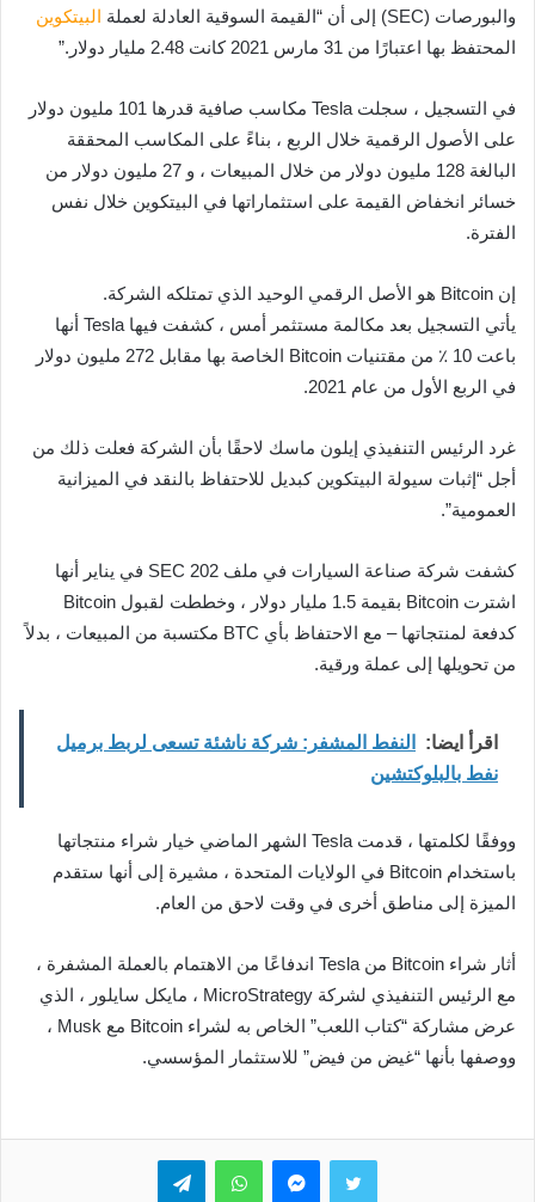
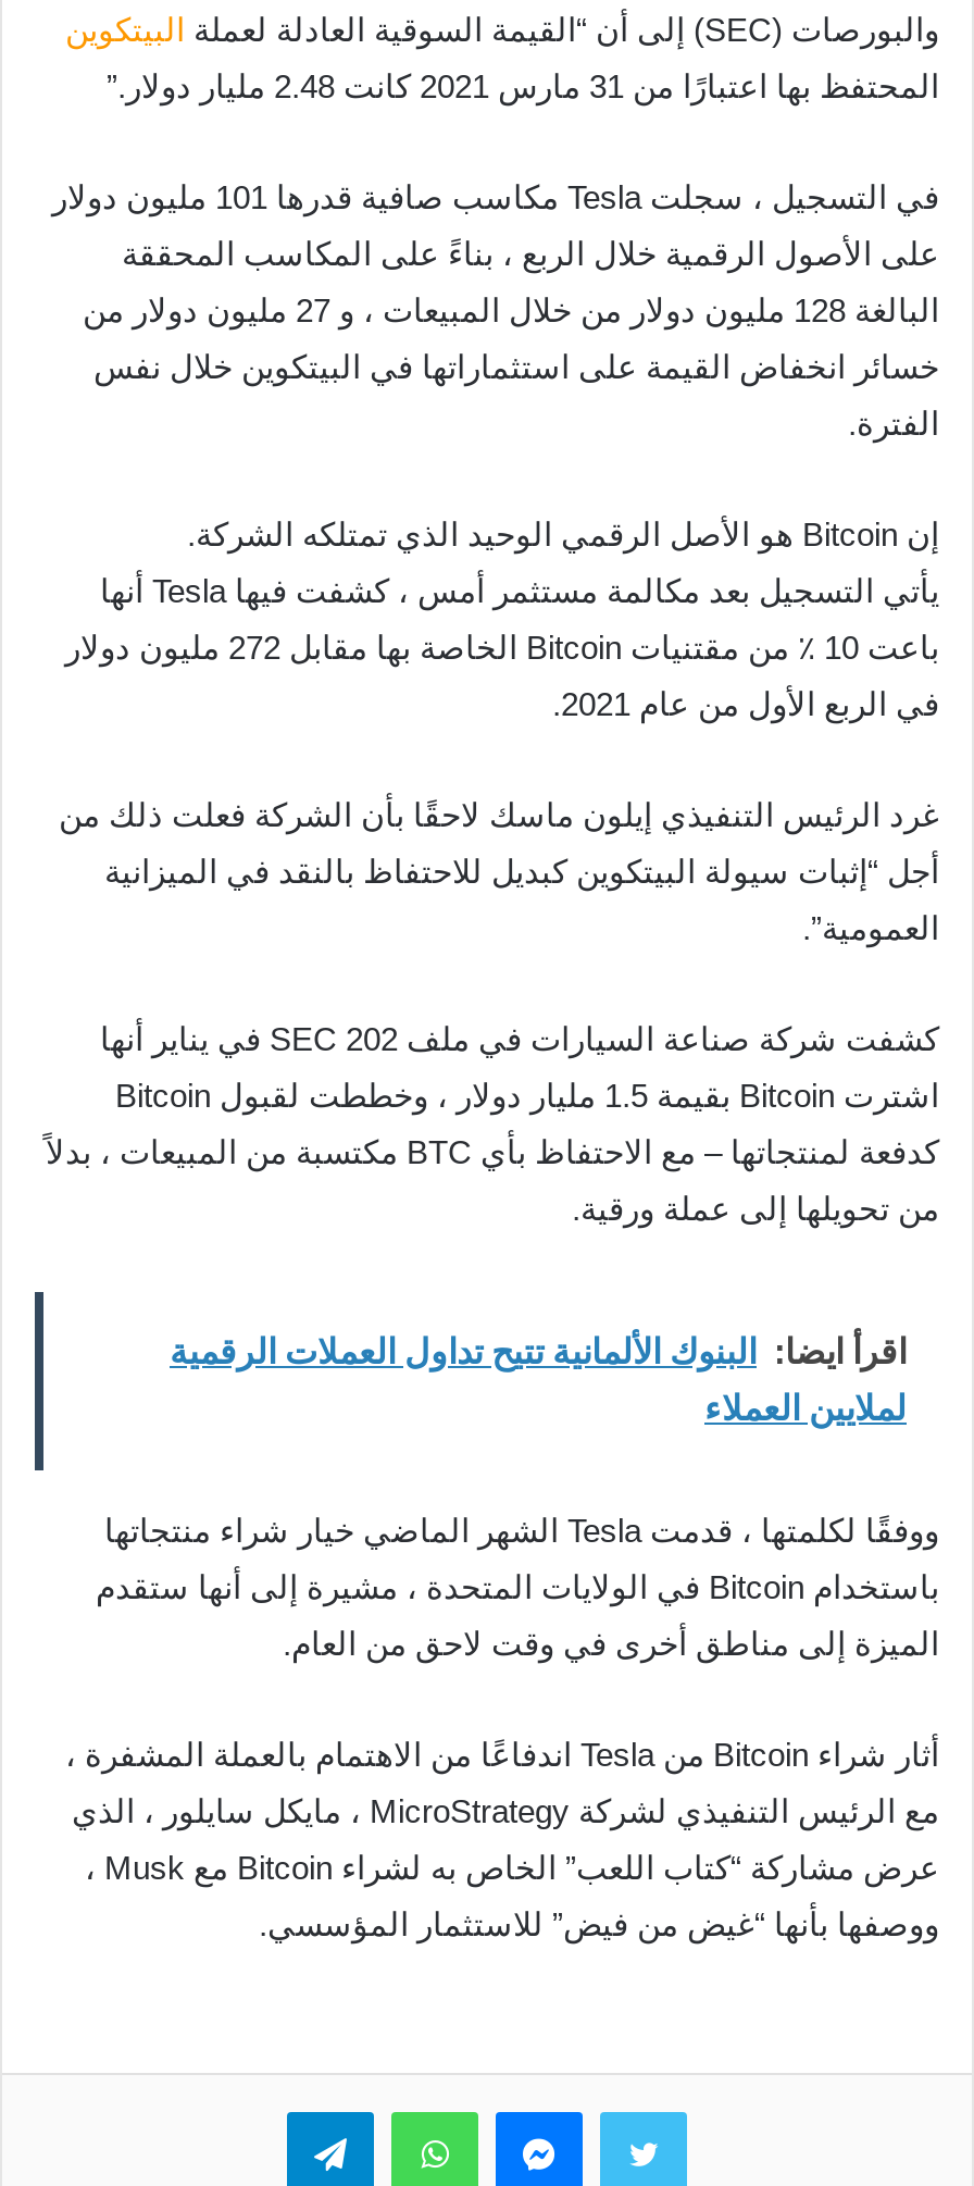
- اقرأ ايضا: النفط المشفر: شركة ناشئة تسعى لربط برميل
+ اقرأ ايضا: البنوك الألمانية تتيح تداول العملات الرقمية

- نفط بالبلوكتشين
+ لملايين العملاء
